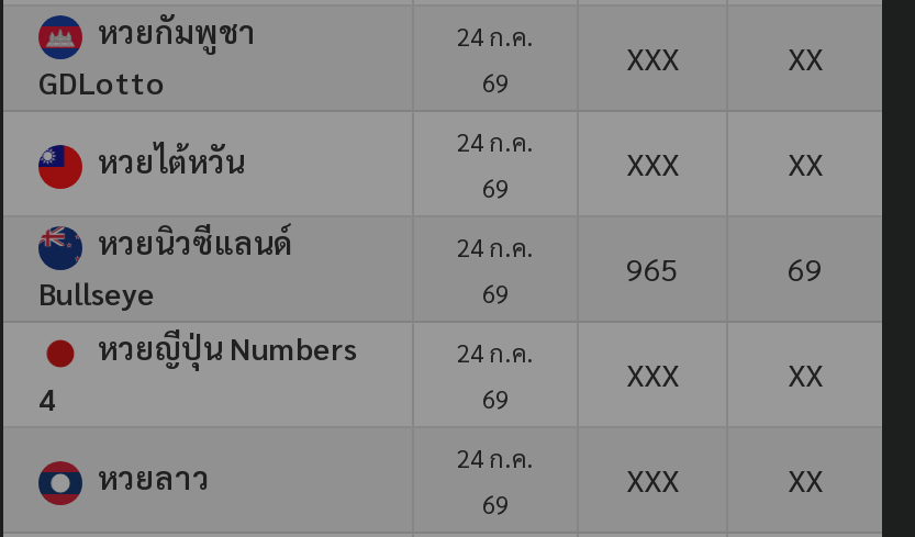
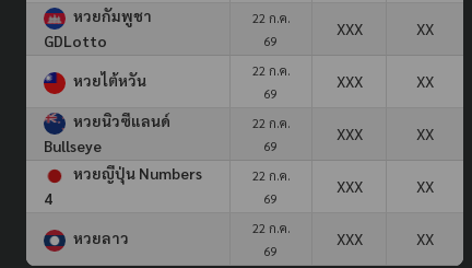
- 24 ก.ค.
+ 22 ก.ค.

- 24 ก.ค.
+ 22 ก.ค.

- 24 ก.ค.
+ 22 ก.ค.

- 965
- 69
+ XXX
+ XX

- 24 ก.ค.
+ 22 ก.ค.

- 24 ก.ค.
+ 22 ก.ค.
